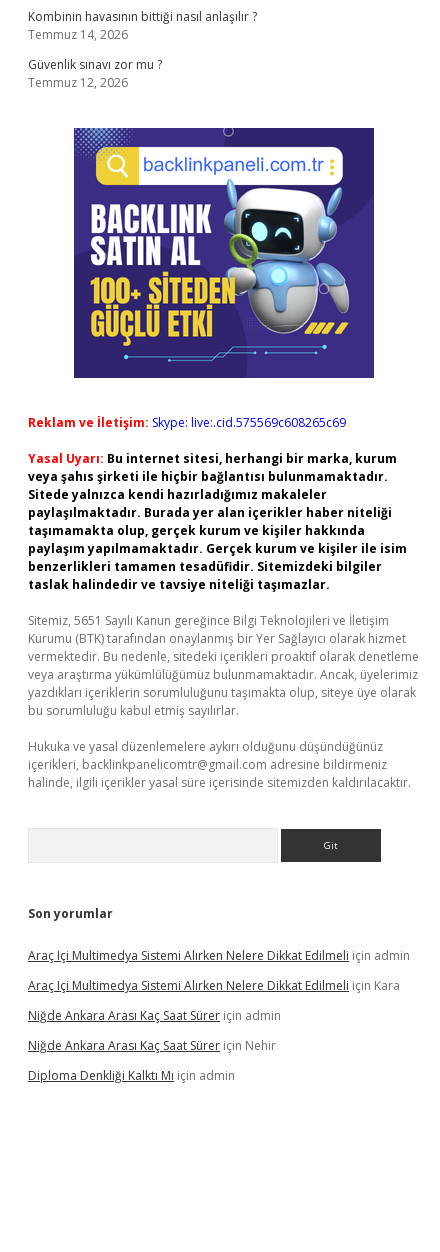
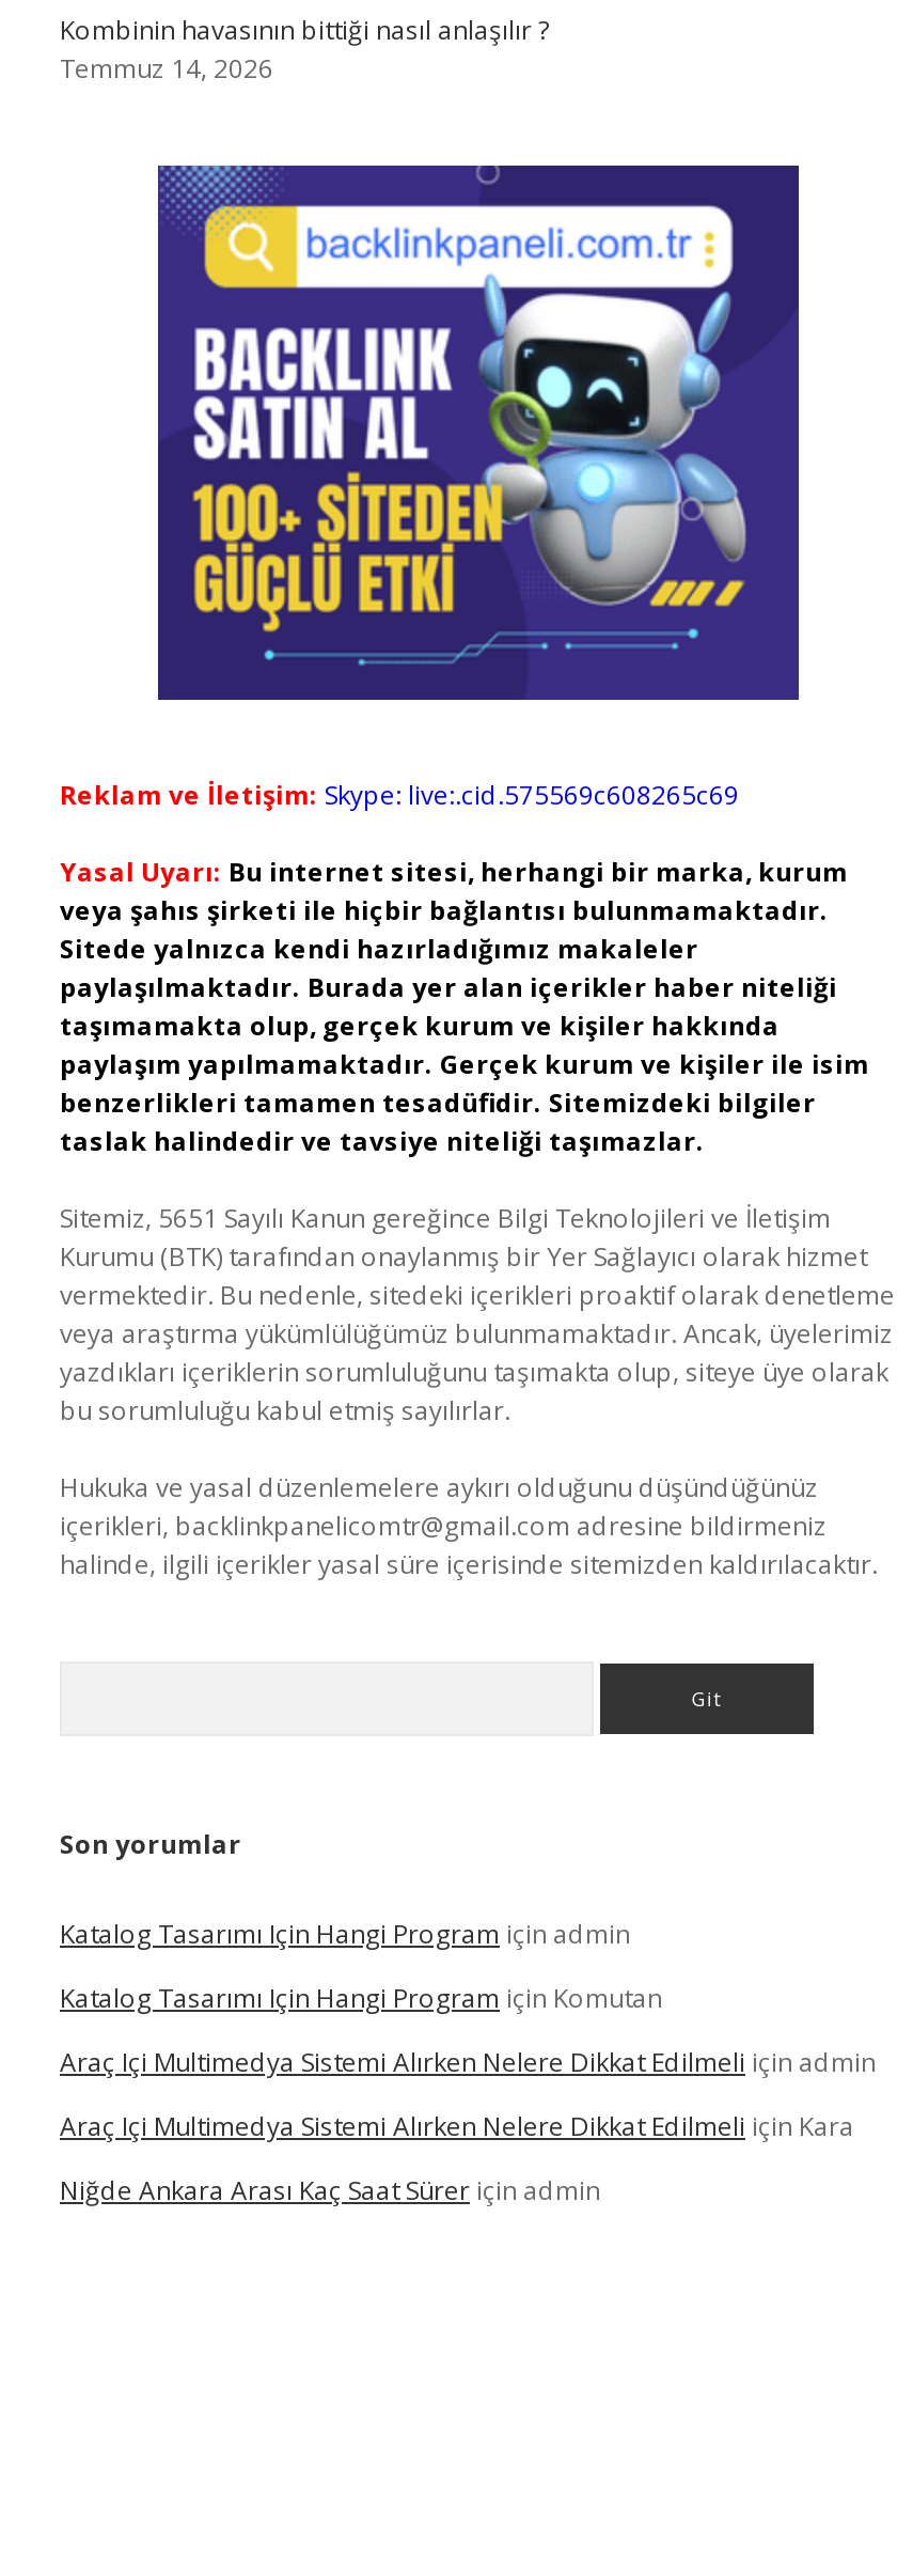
- Güvenlik sınavı zor mu ?
- Temmuz 12, 2026

+ Katalog Tasarımı Için Hangi Program için admin
+ Katalog Tasarımı Için Hangi Program için Komutan

- Niğde Ankara Arası Kaç Saat Sürer için Nehir
- Diploma Denkliği Kalktı Mı için admin
